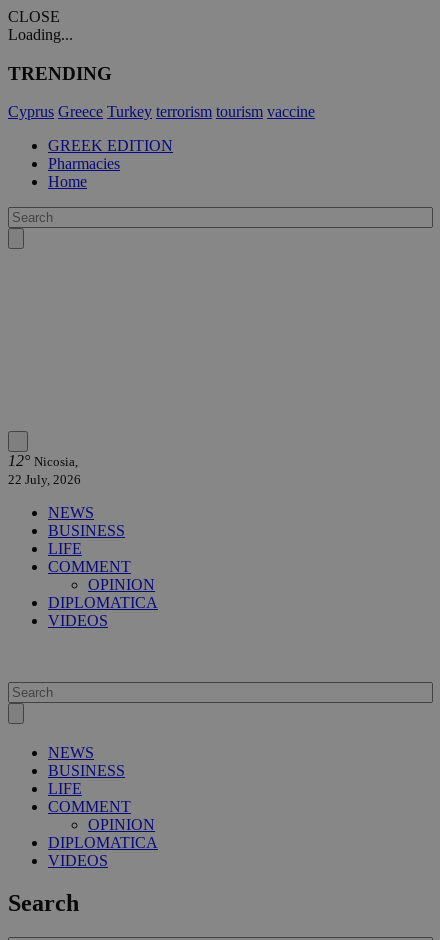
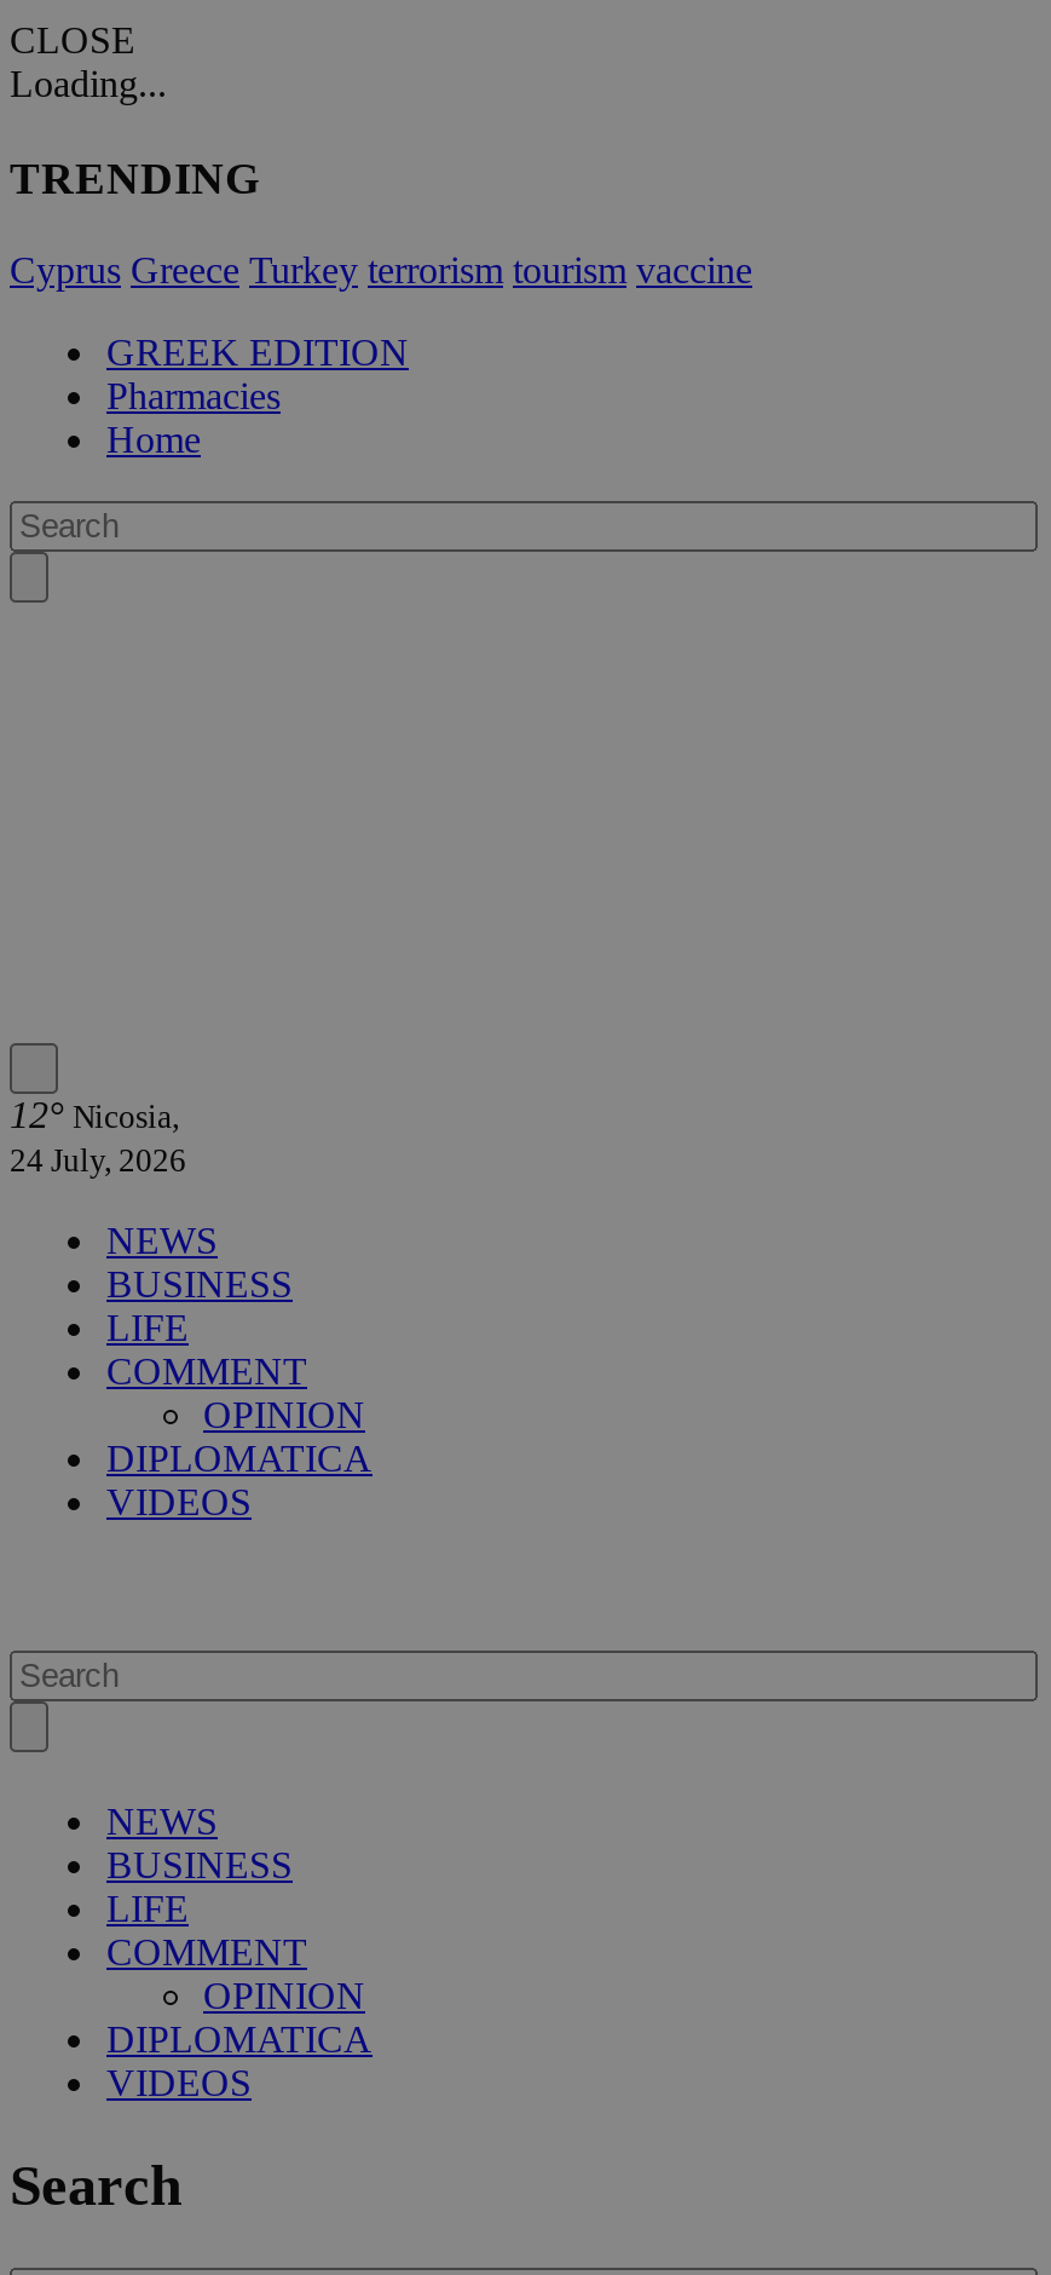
- 22 July, 2026
+ 24 July, 2026
